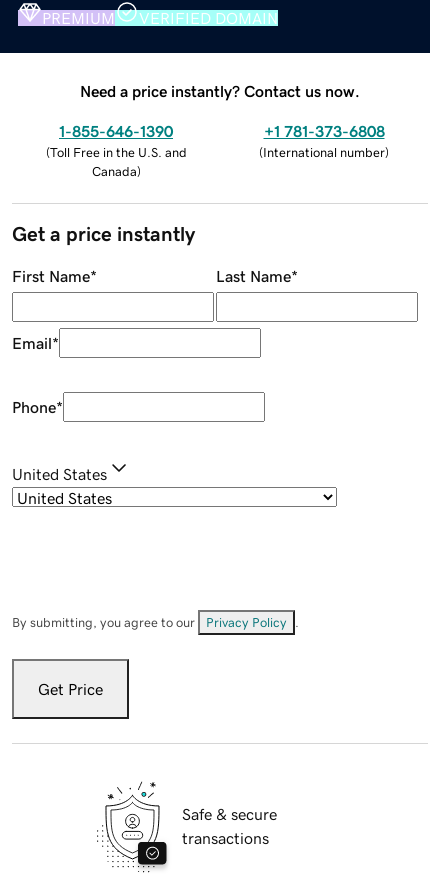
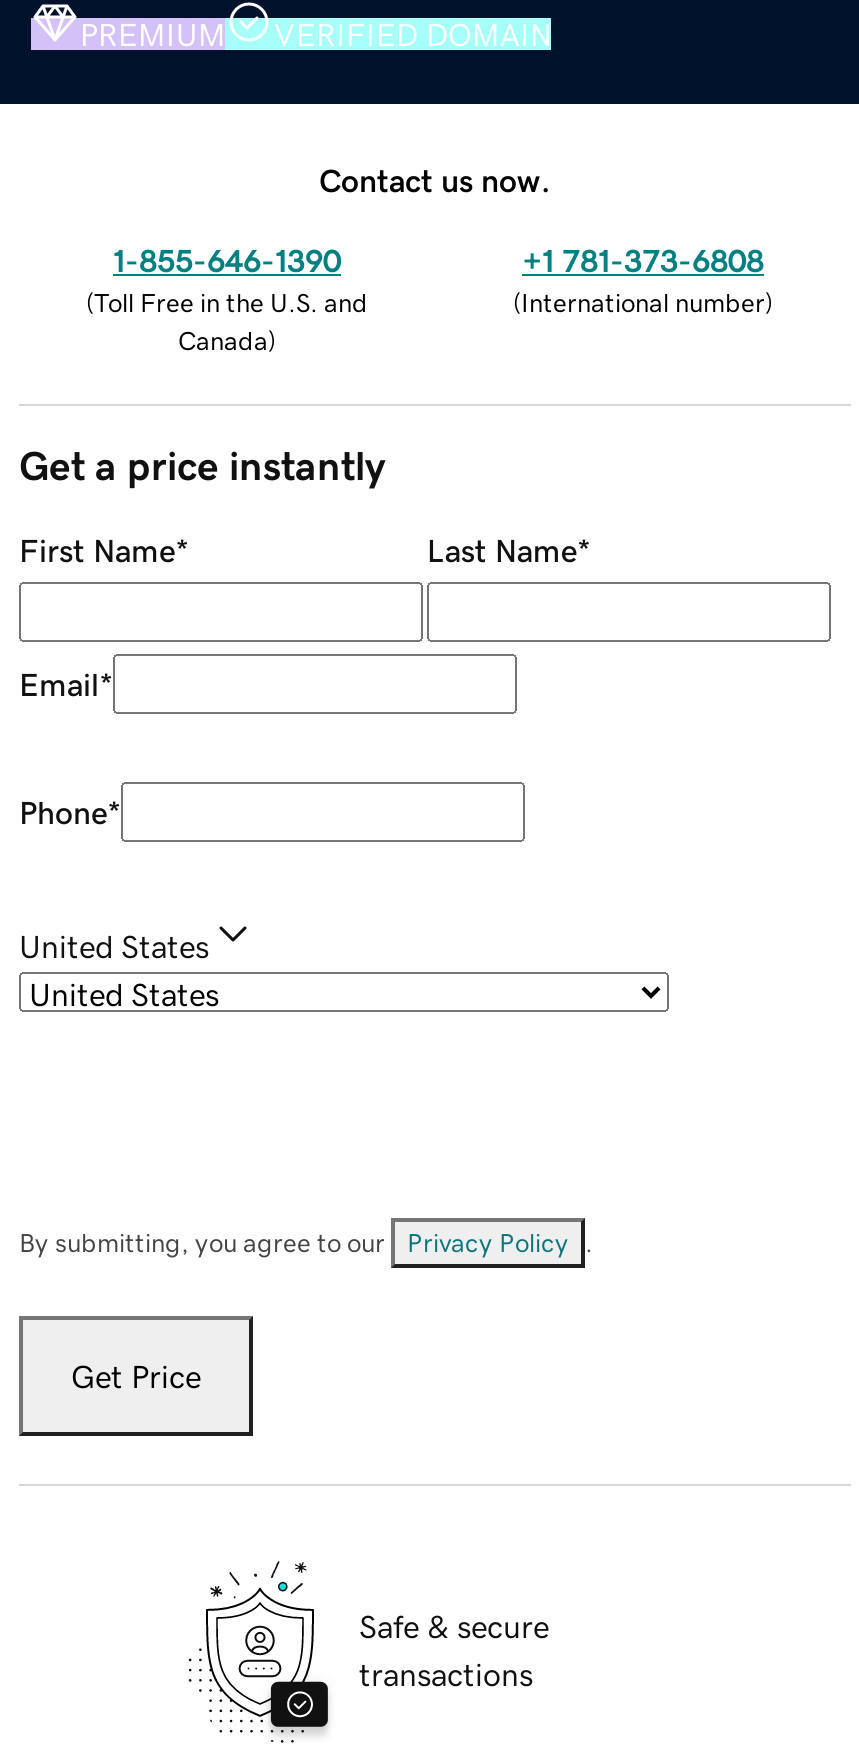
- Need a price instantly? Contact us now.
+ Contact us now.
